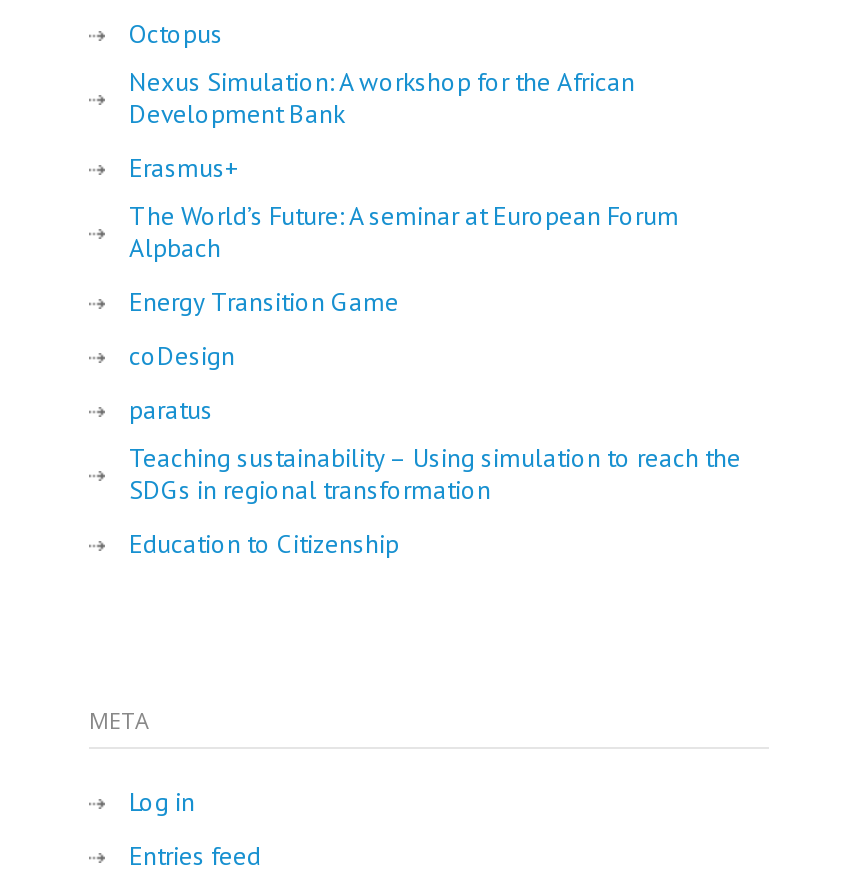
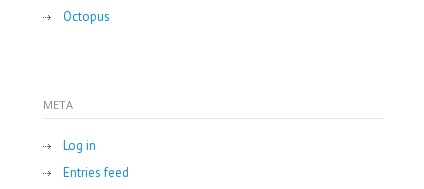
- Nexus Simulation: A workshop for the African
- Development Bank
- Erasmus+
- The World’s Future: A seminar at European Forum
- Alpbach
- Energy Transition Game
- coDesign
- paratus
- Teaching sustainability – Using simulation to reach the
- SDGs in regional transformation
- Education to Citizenship
